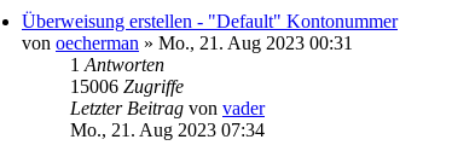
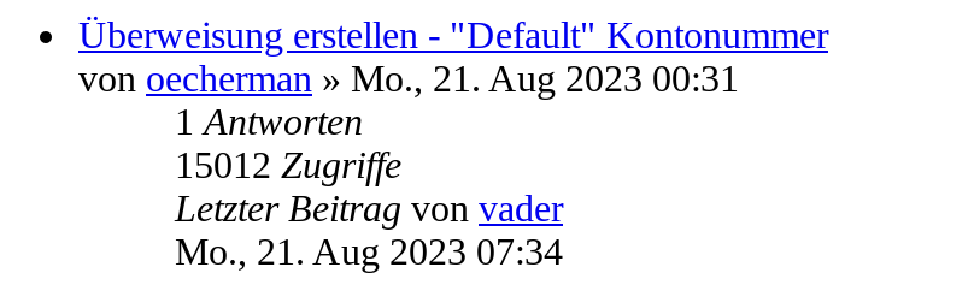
- 15006 Zugriffe
+ 15012 Zugriffe
